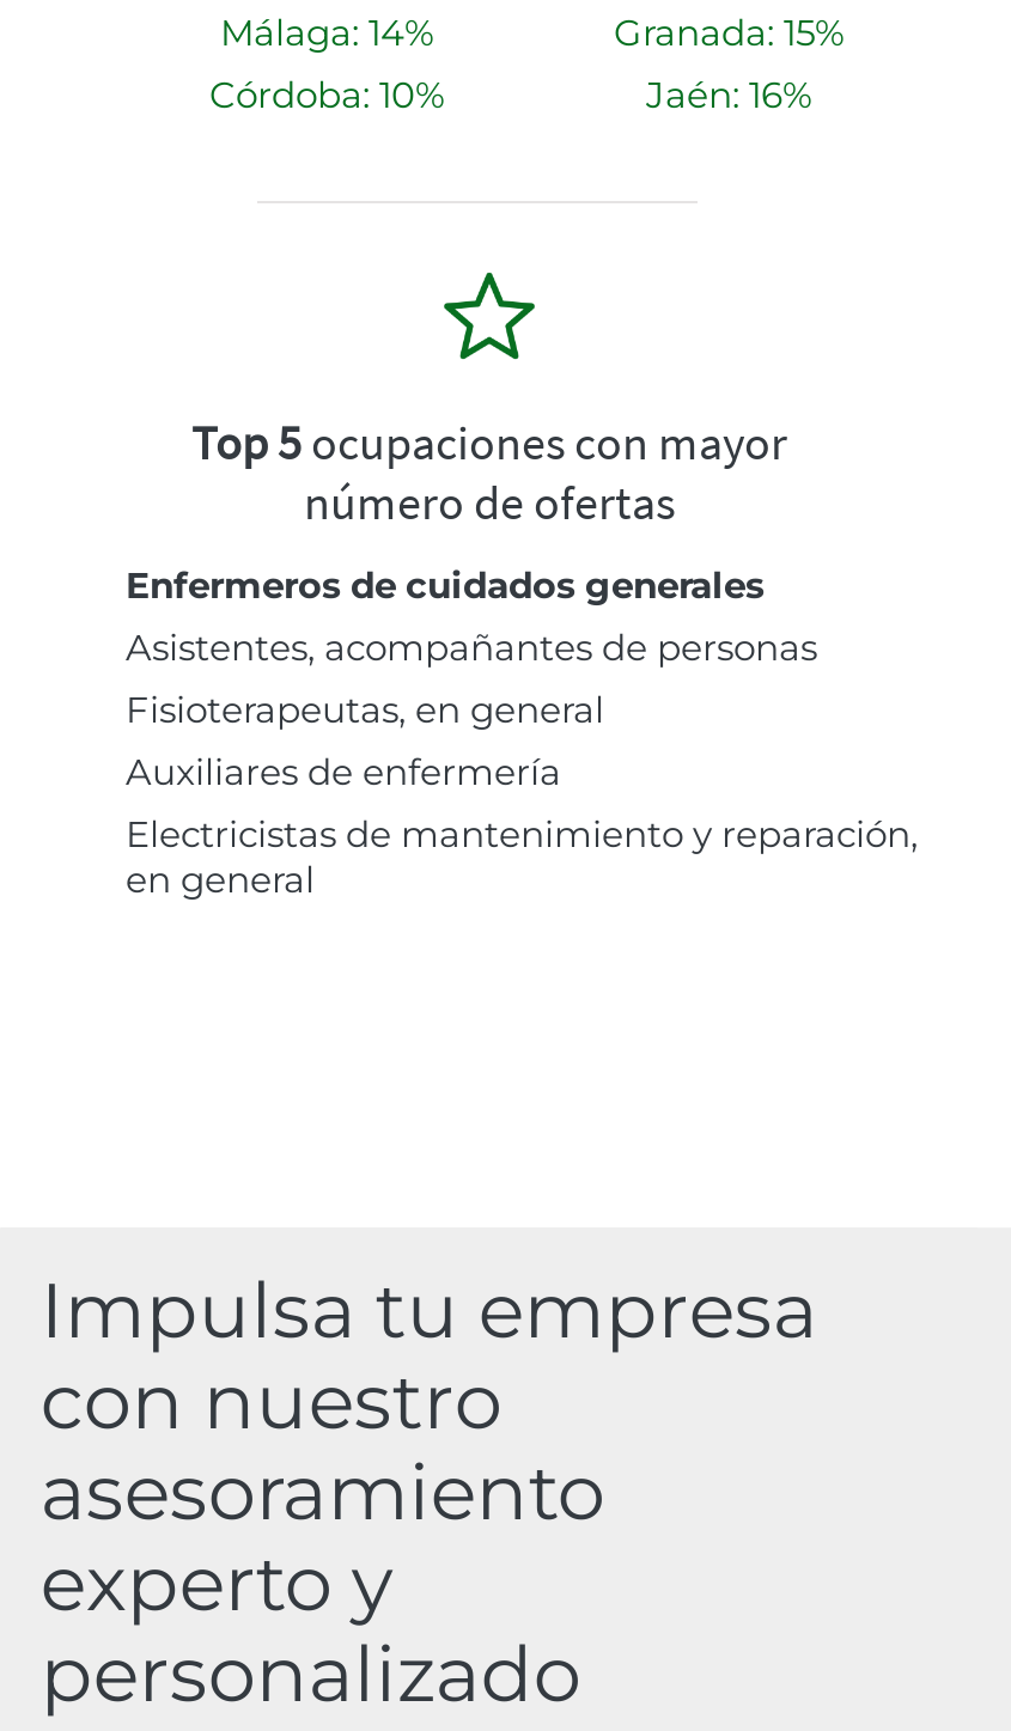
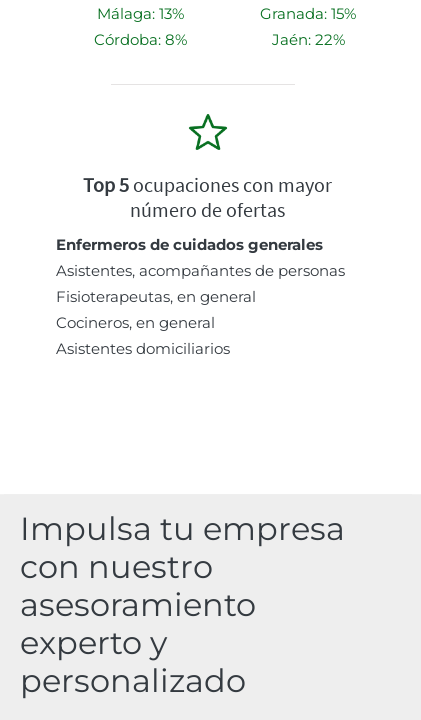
- Málaga: 14%
+ Málaga: 13%

- Córdoba: 10%
+ Córdoba: 8%

- Jaén: 16%
+ Jaén: 22%

- Auxiliares de enfermería
- Electricistas de mantenimiento y reparación,
- en general
+ Cocineros, en general
+ Asistentes domiciliarios
